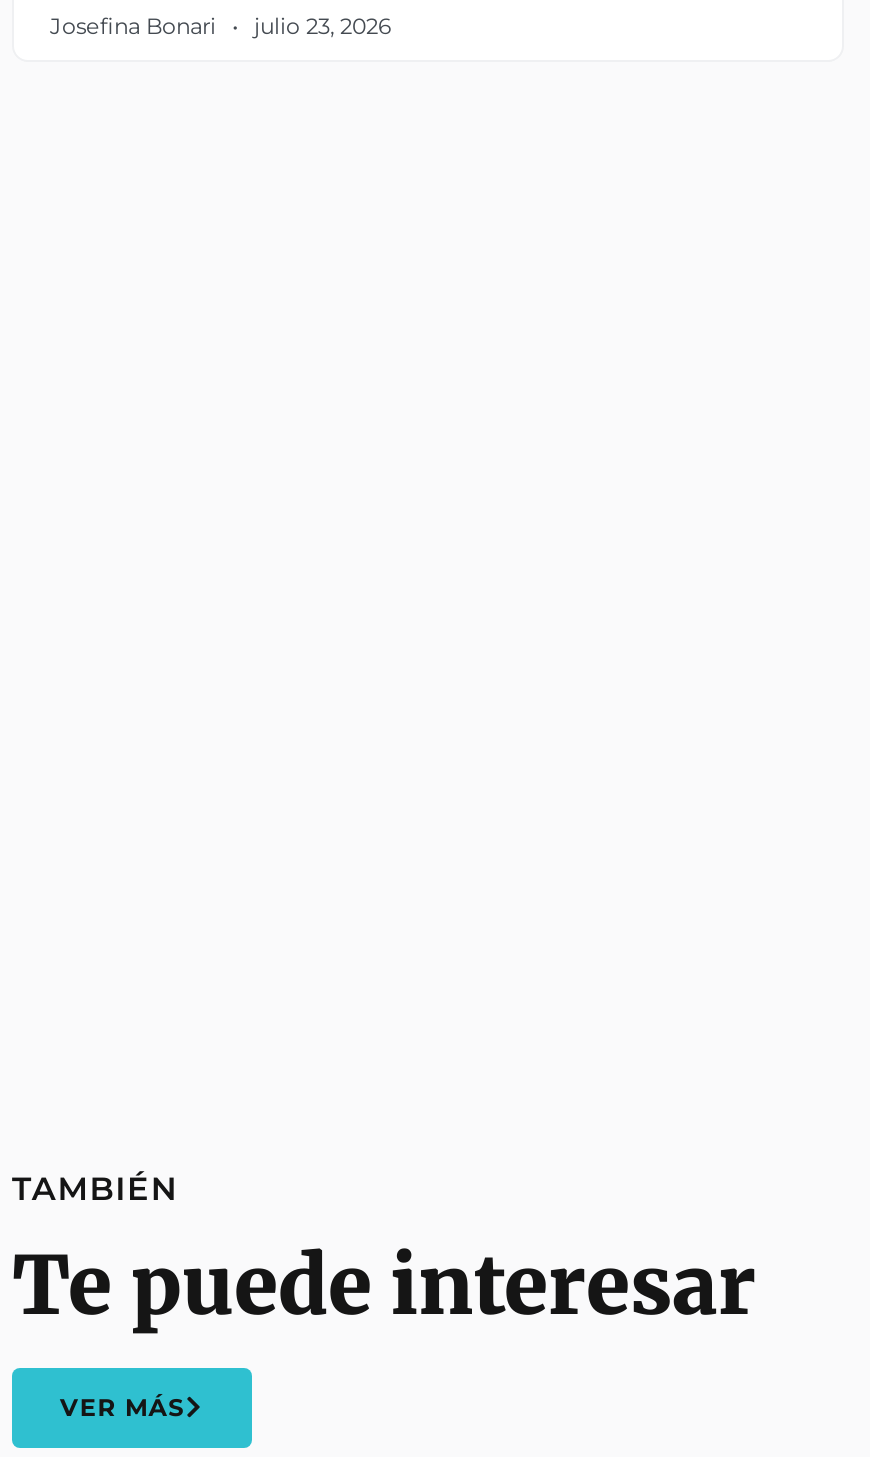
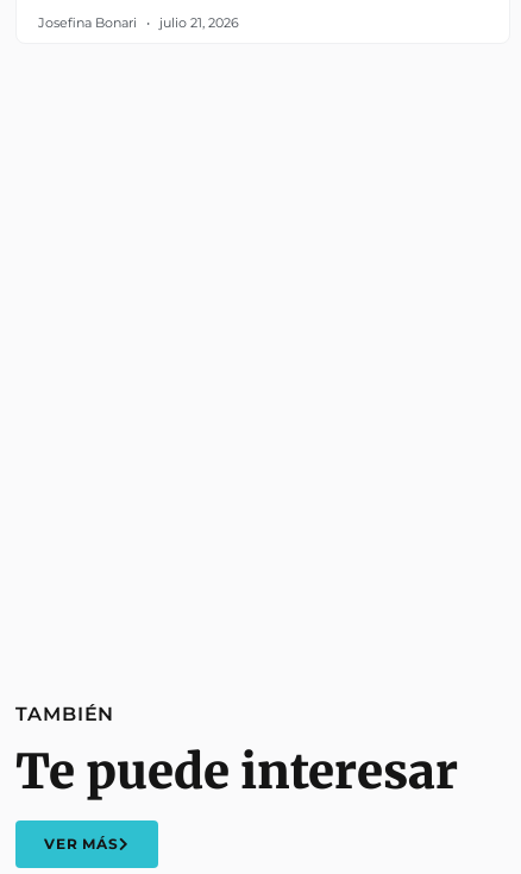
- Josefina Bonari julio 23, 2026
+ Josefina Bonari julio 21, 2026
